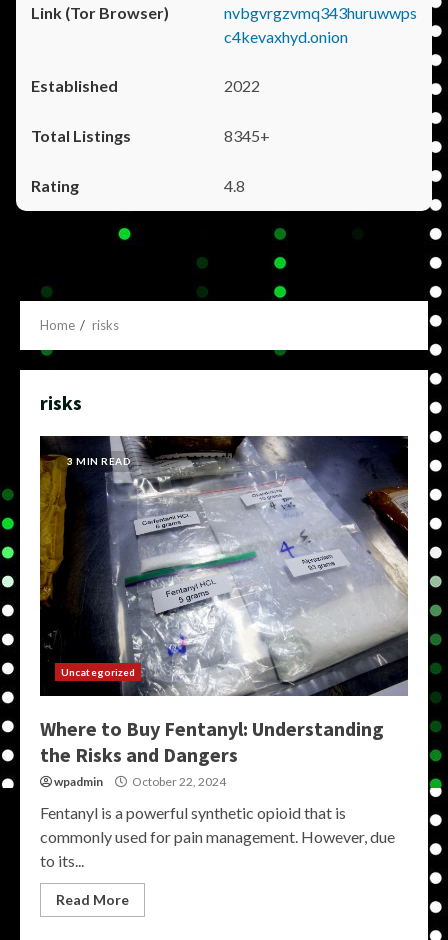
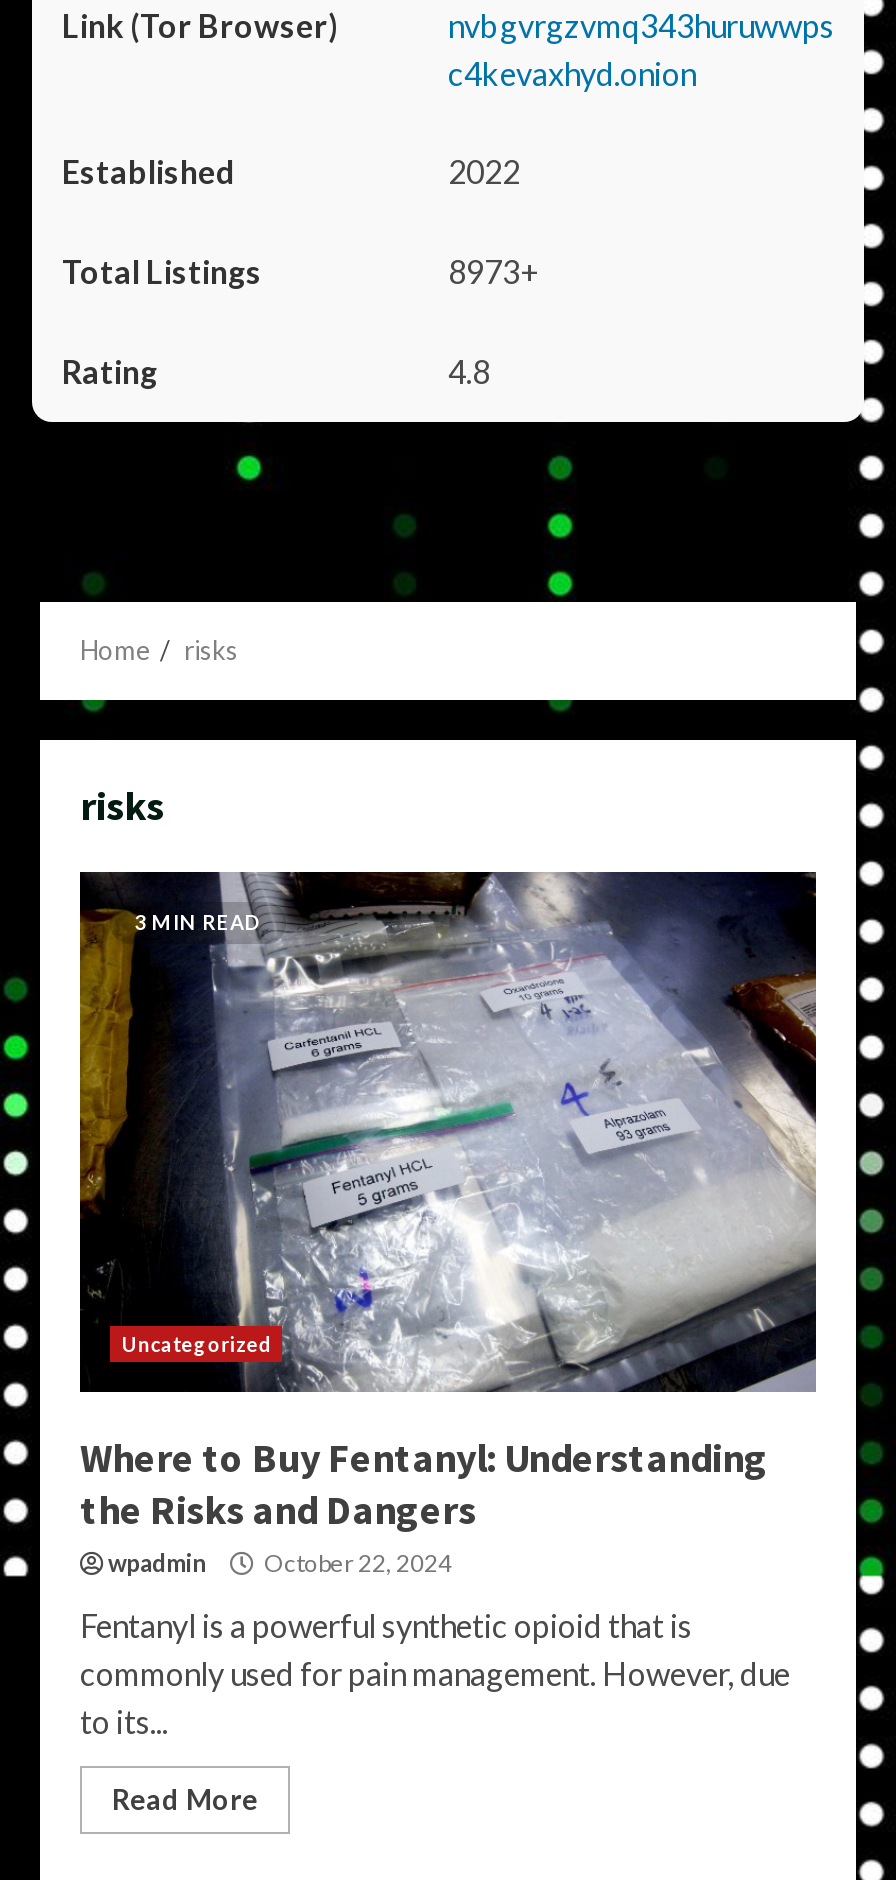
- 8345+
+ 8973+
